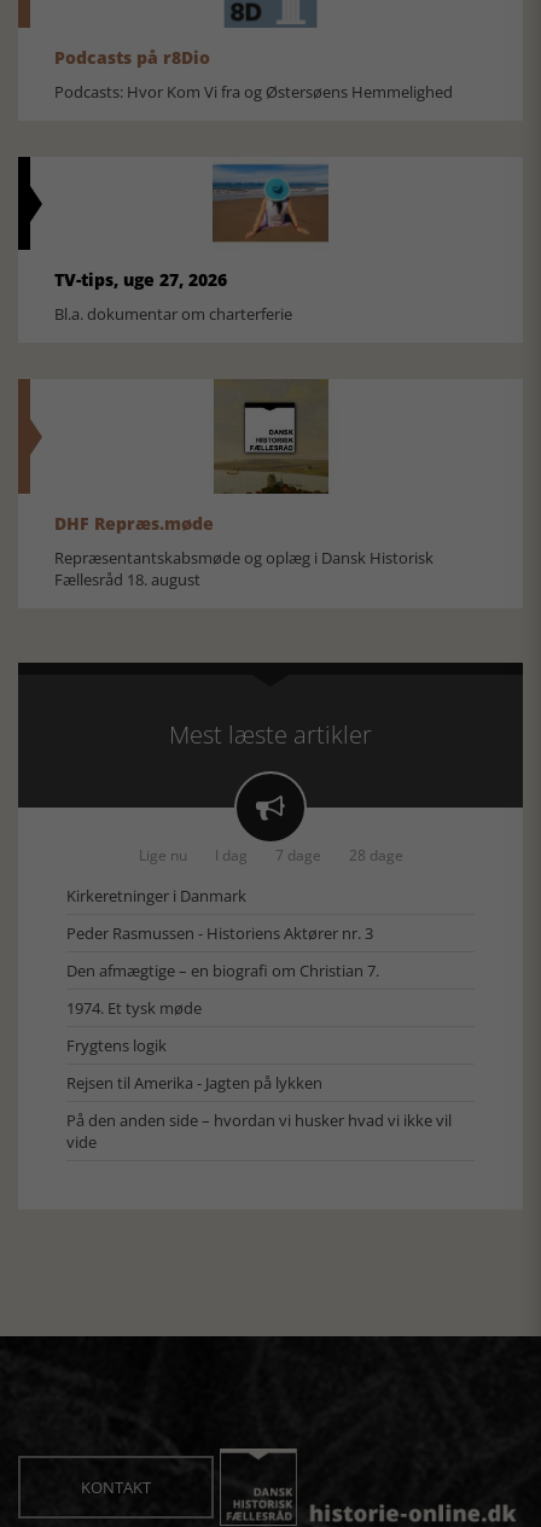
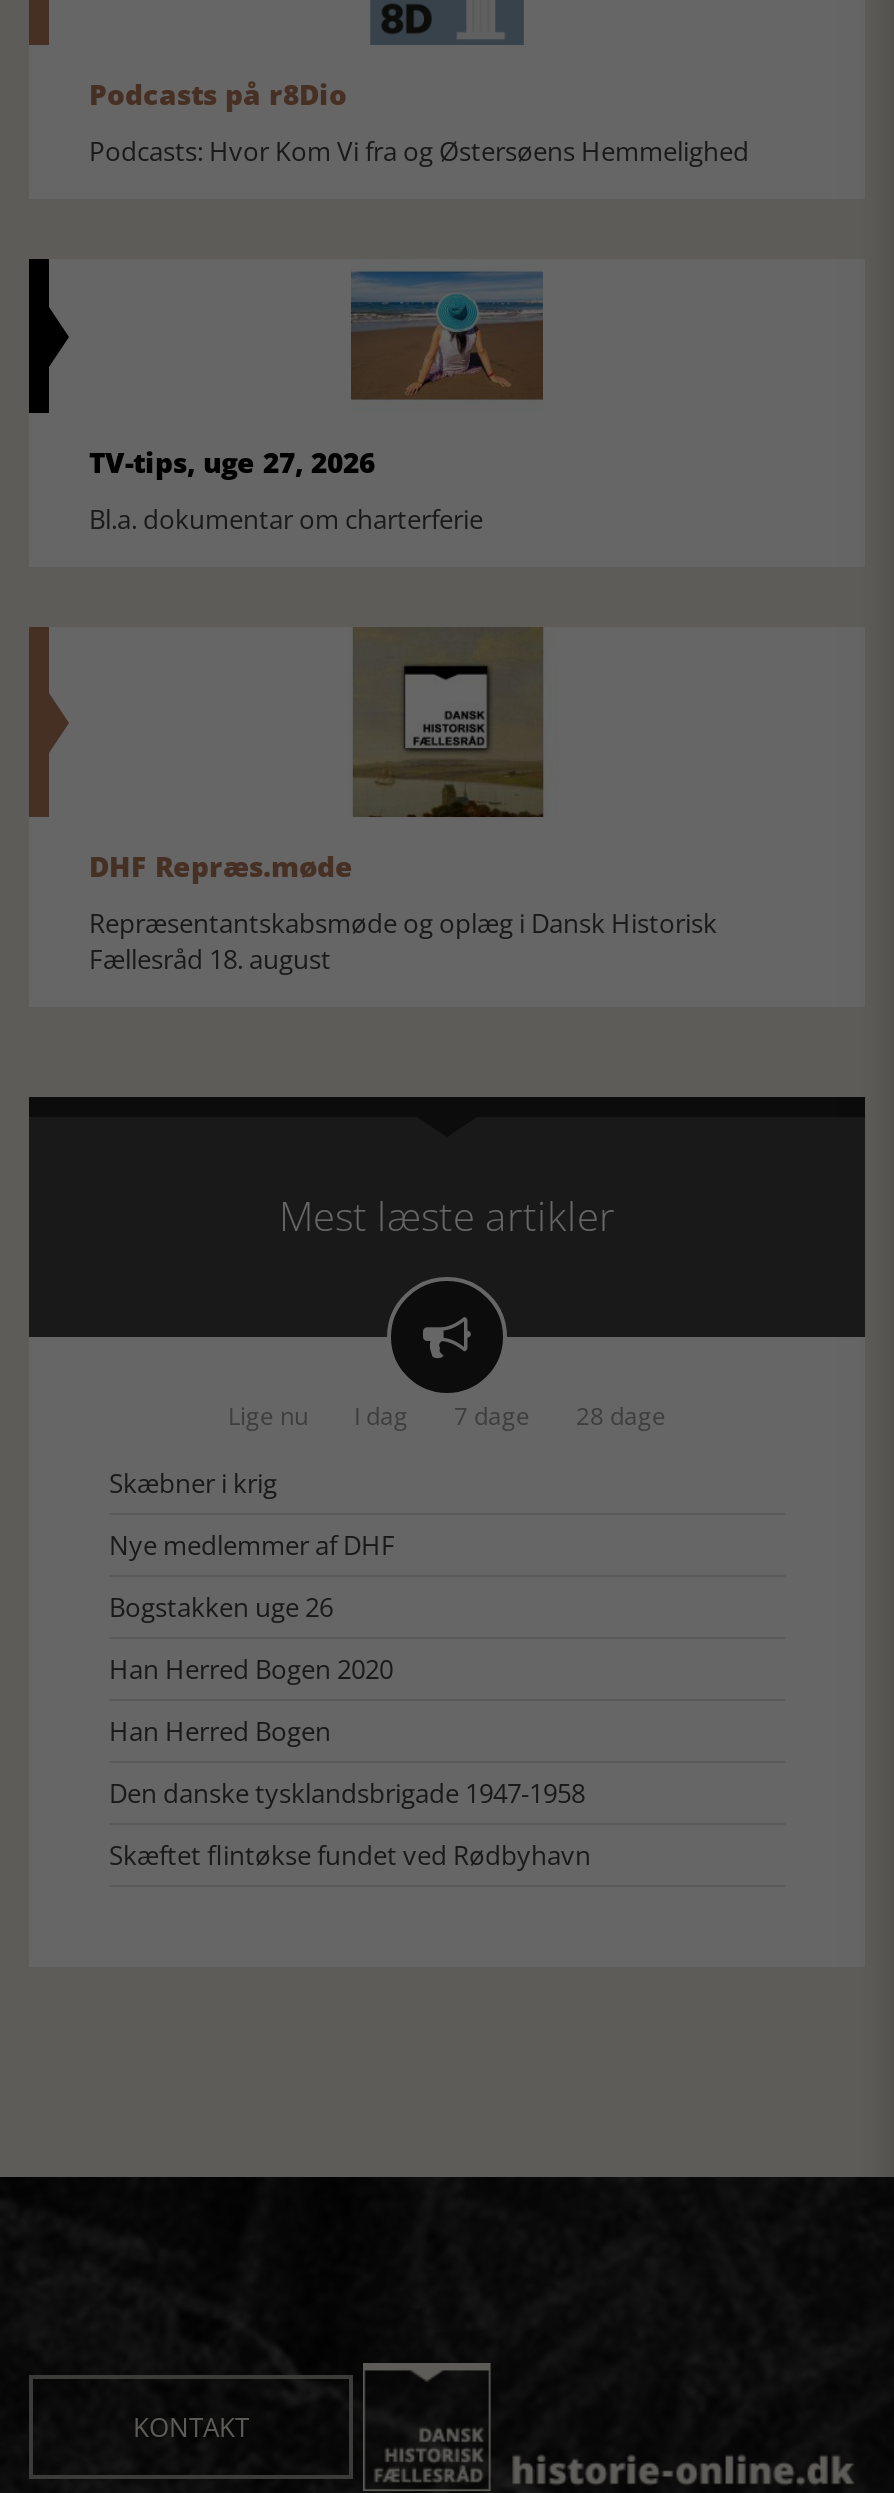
- Kirkeretninger i Danmark
+ Skæbner i krig

- Peder Rasmussen - Historiens Aktører nr. 3
+ Nye medlemmer af DHF

- Den afmægtige – en biografi om Christian 7.
+ Bogstakken uge 26

- 1974. Et tysk møde
+ Han Herred Bogen 2020

- Frygtens logik
+ Han Herred Bogen

- Rejsen til Amerika - Jagten på lykken
+ Den danske tysklandsbrigade 1947-1958

- På den anden side – hvordan vi husker hvad vi ikke vil
- vide
+ Skæftet flintøkse fundet ved Rødbyhavn
